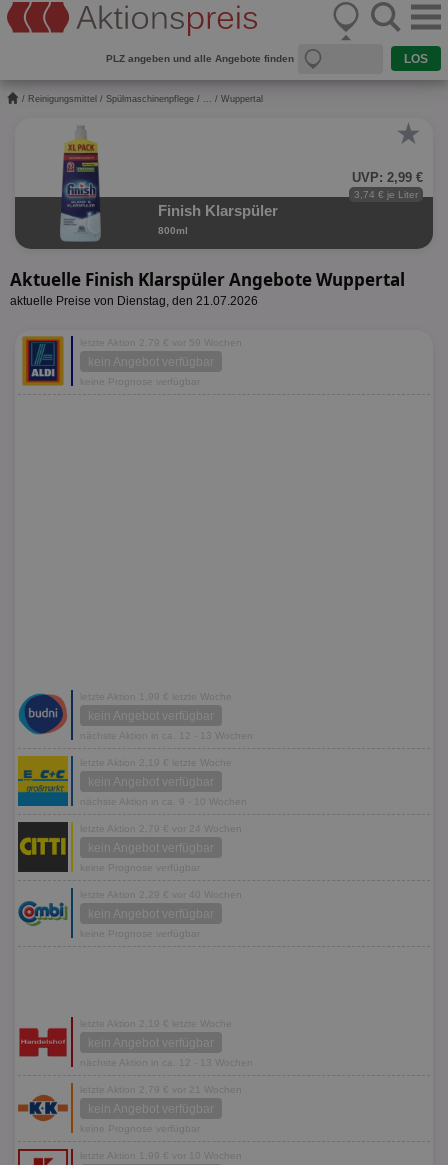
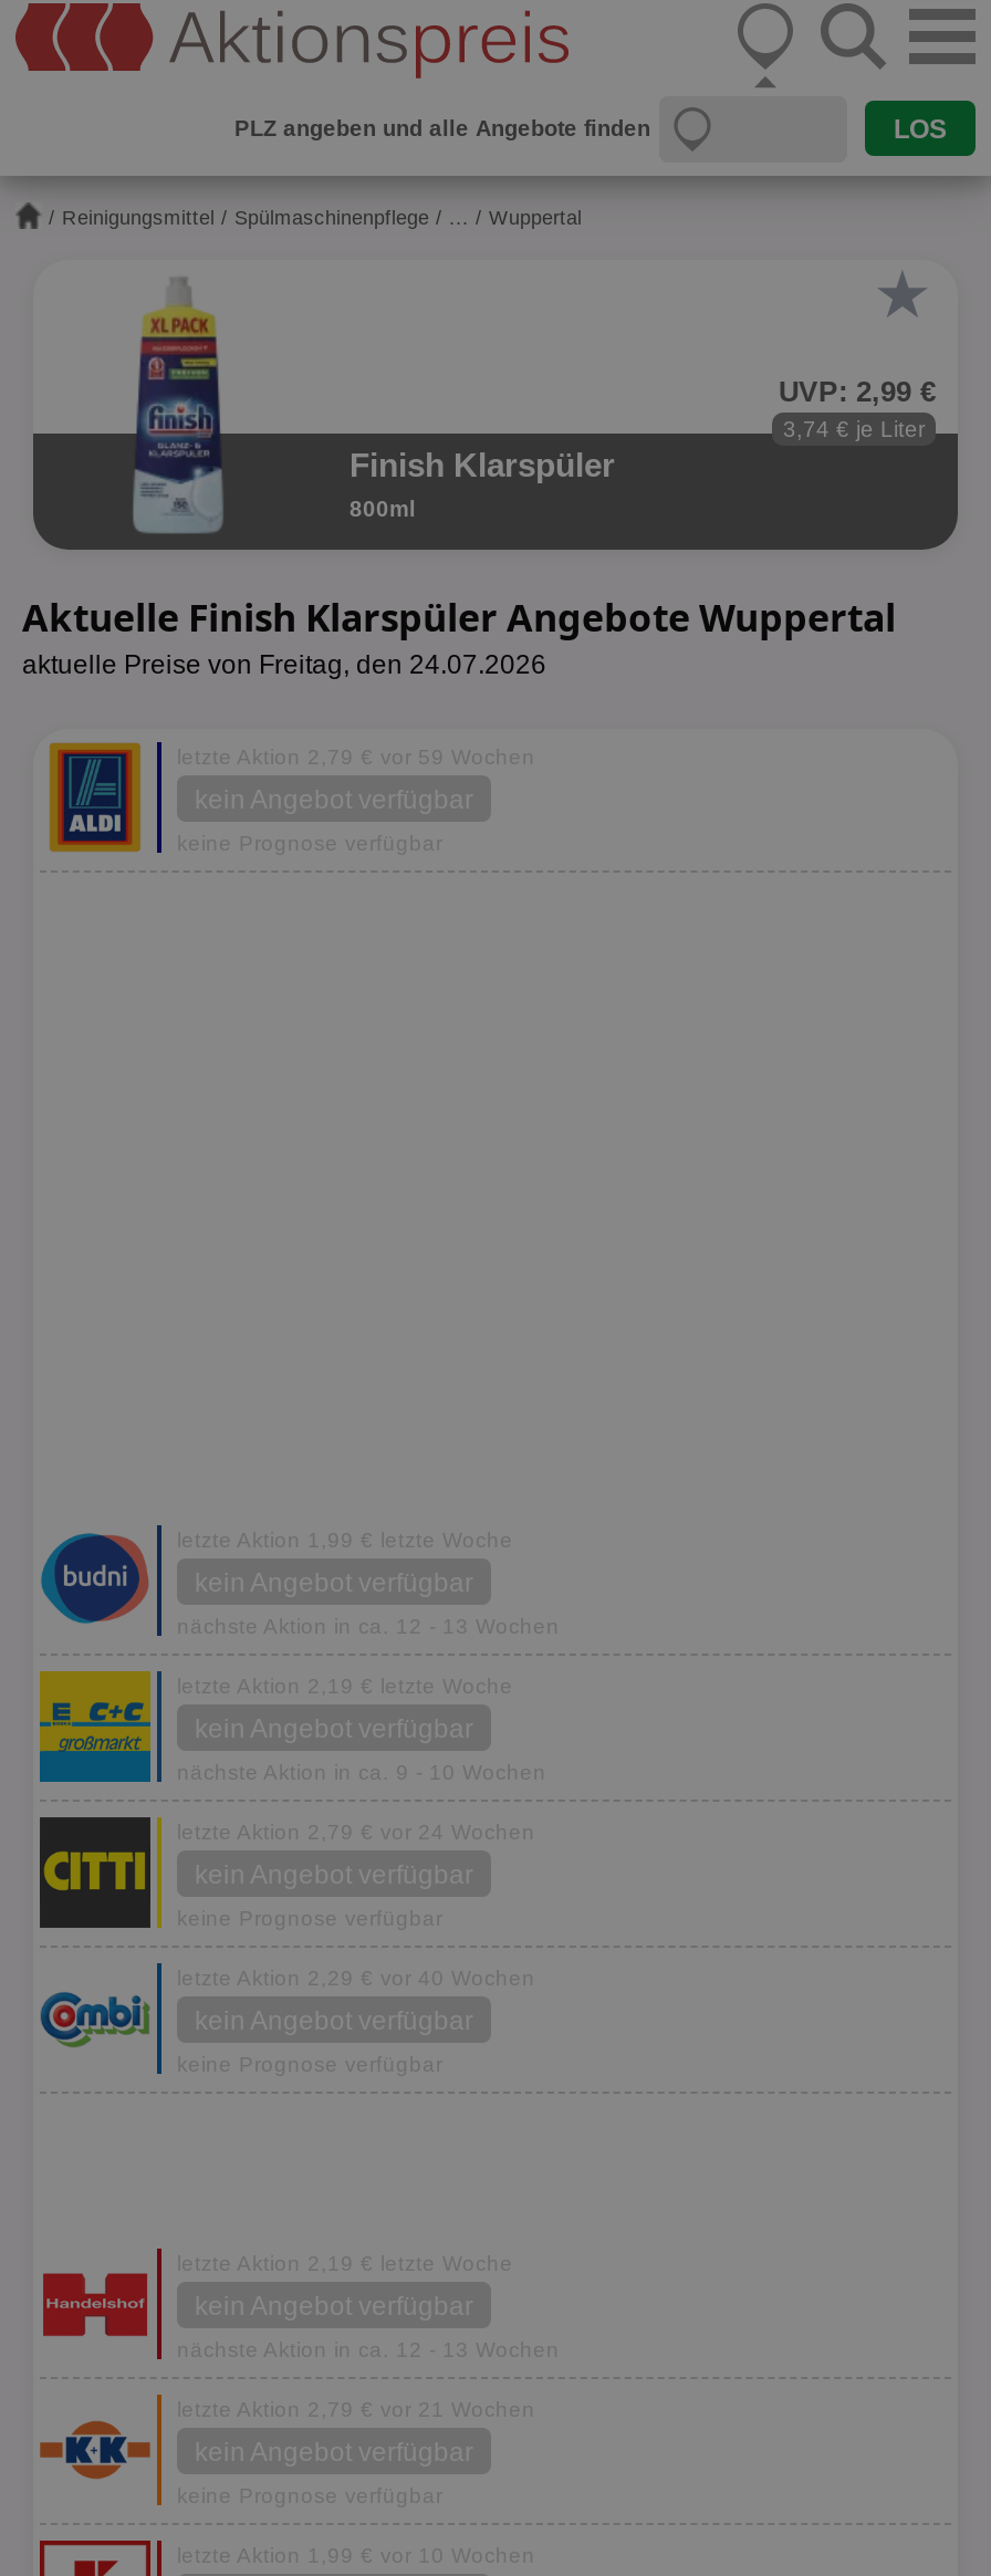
- aktuelle Preise von Dienstag, den 21.07.2026
+ aktuelle Preise von Freitag, den 24.07.2026
